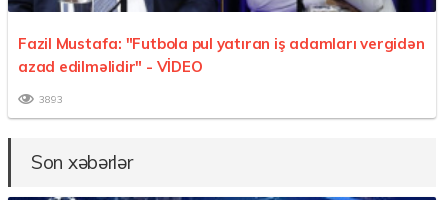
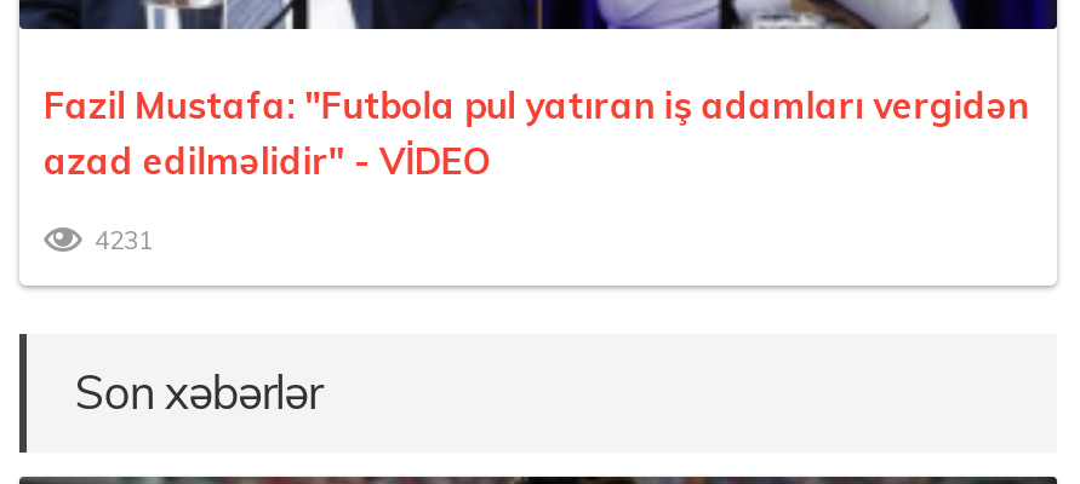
- 3893
+ 4231
